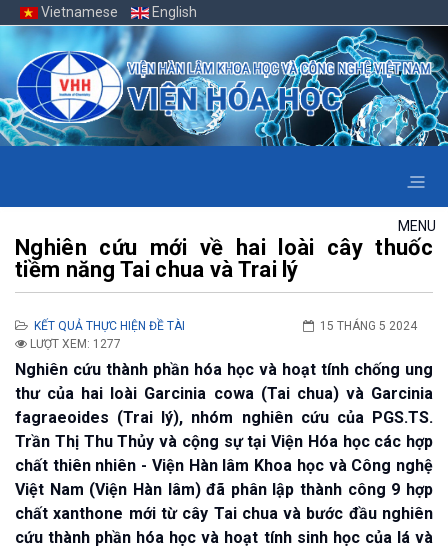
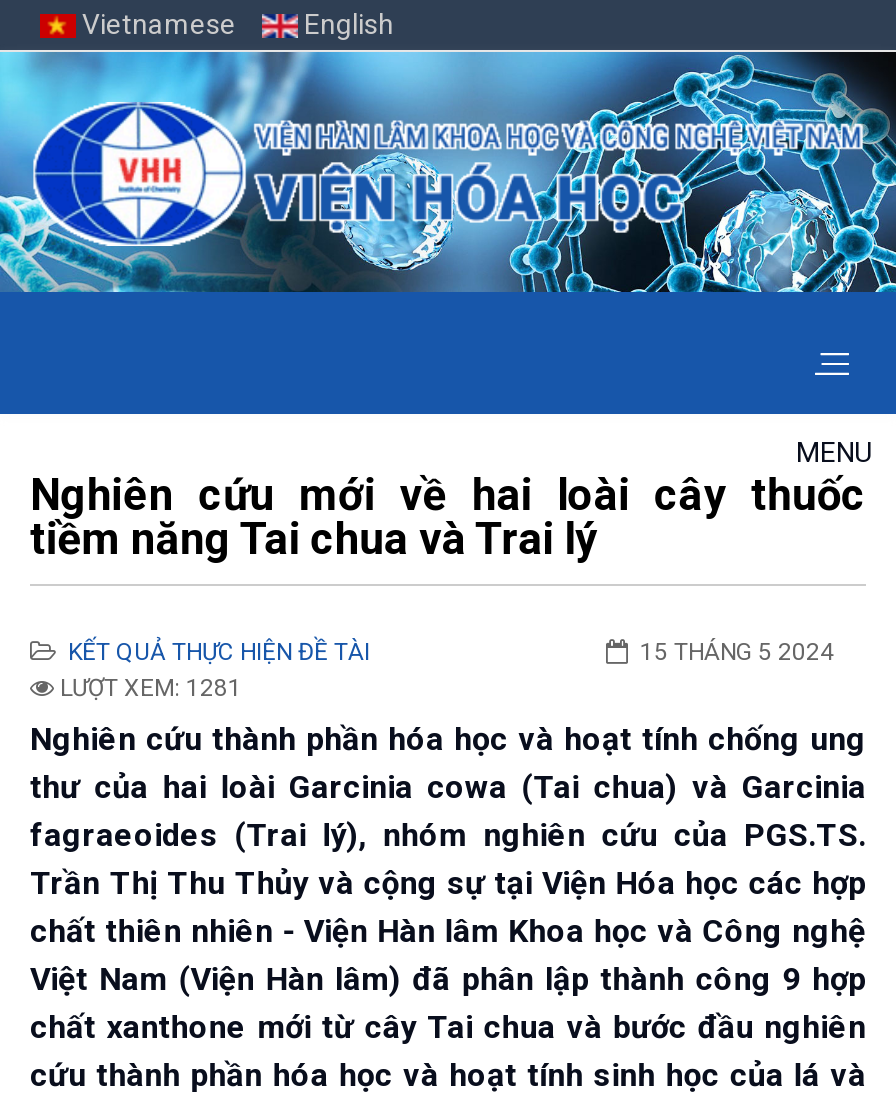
- LƯỢT XEM: 1277
+ LƯỢT XEM: 1281
